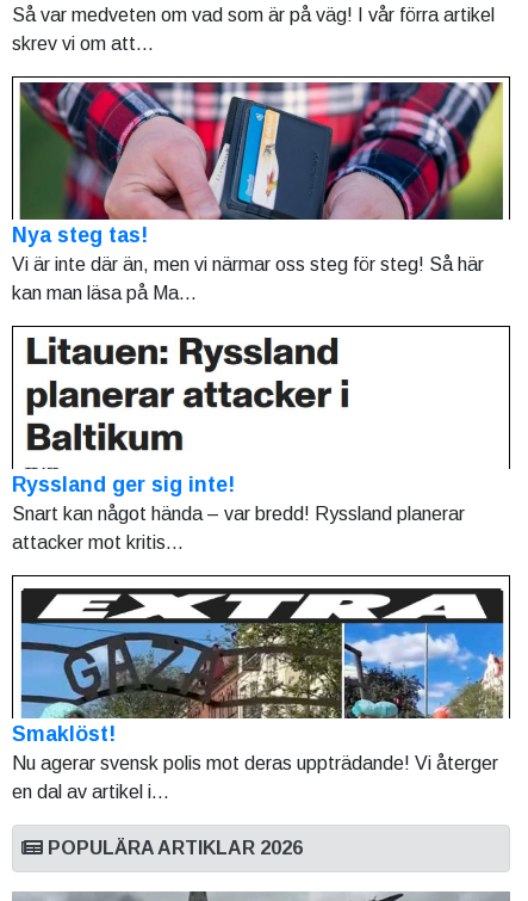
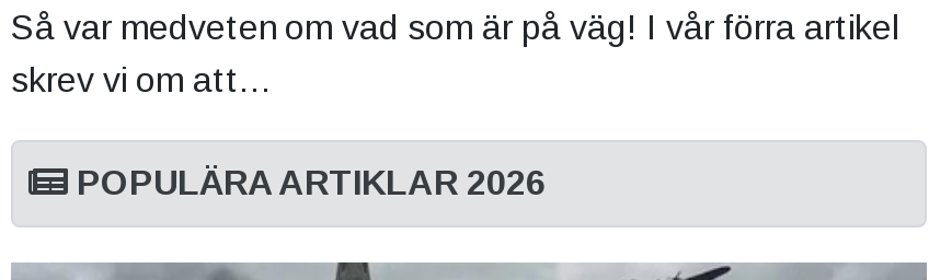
- [image]
- Nya steg tas!
- Vi är inte där än, men vi närmar oss steg för steg! Så här
- kan man läsa på Ma...

- [image]
- Ryssland ger sig inte!
- Snart kan något hända – var bredd! Ryssland planerar
- attacker mot kritis...

- [image]
- Smaklöst!
- Nu agerar svensk polis mot deras uppträdande! Vi återger
- en dal av artikel i...
